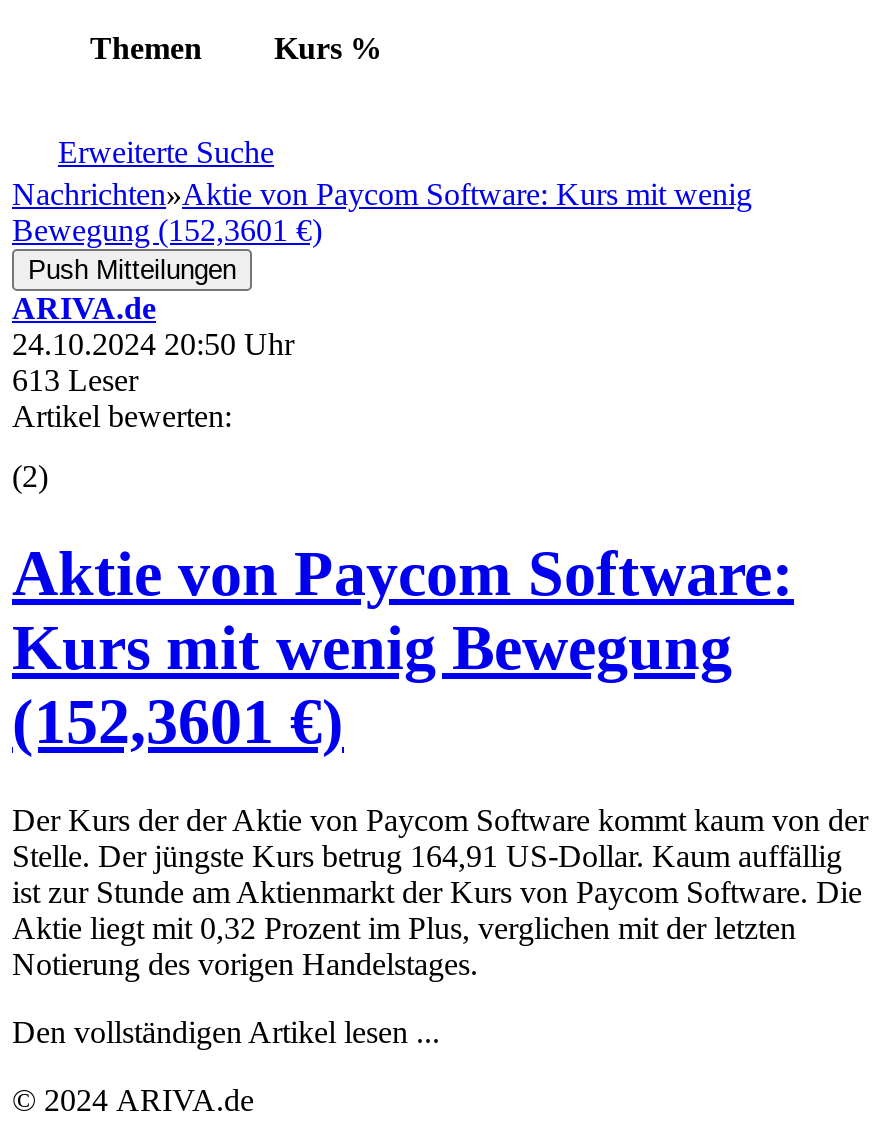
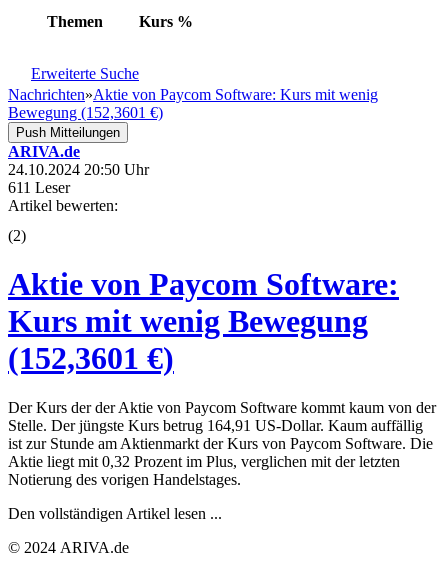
- 613 Leser
+ 611 Leser
